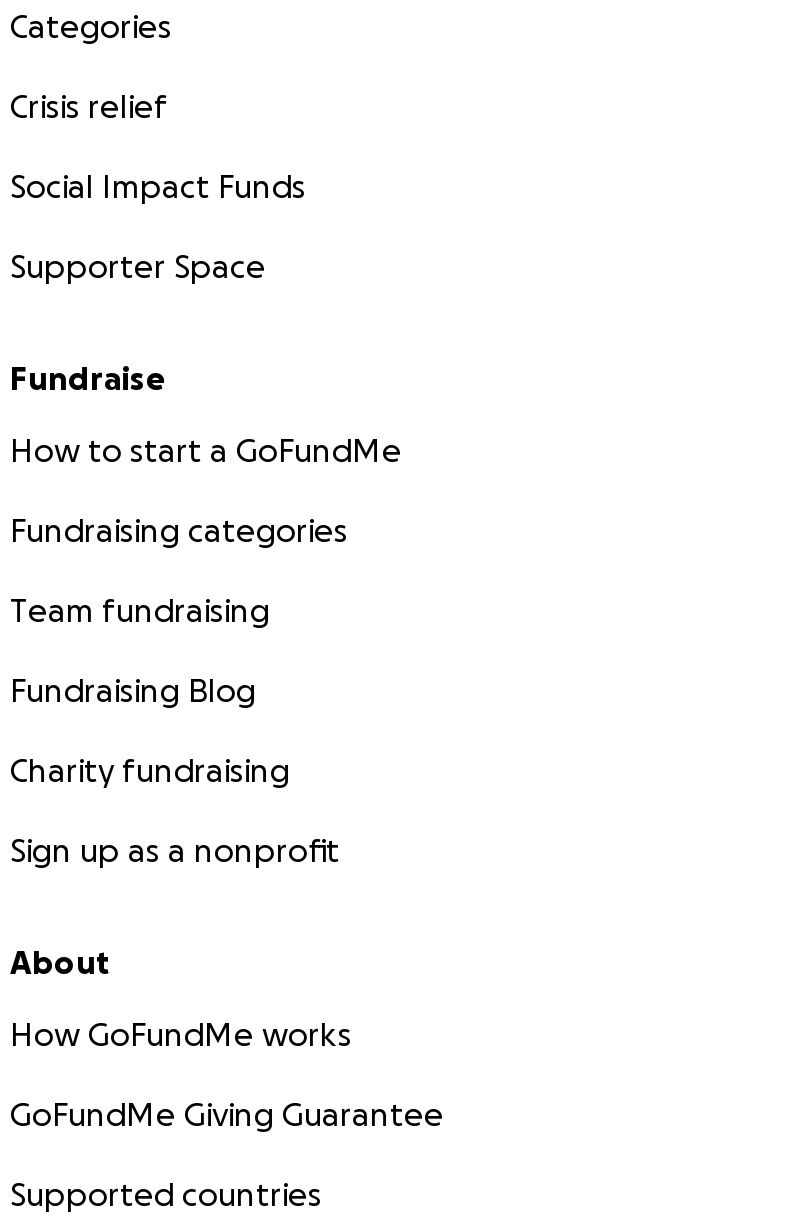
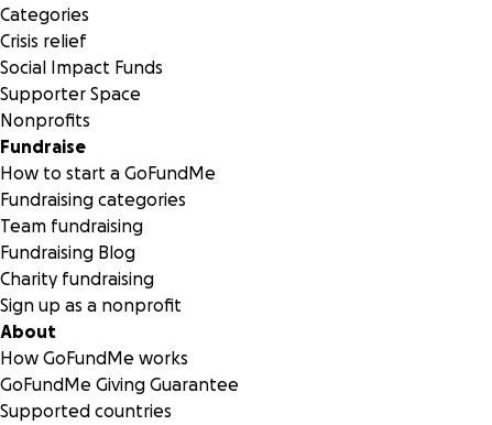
+ Nonprofits
